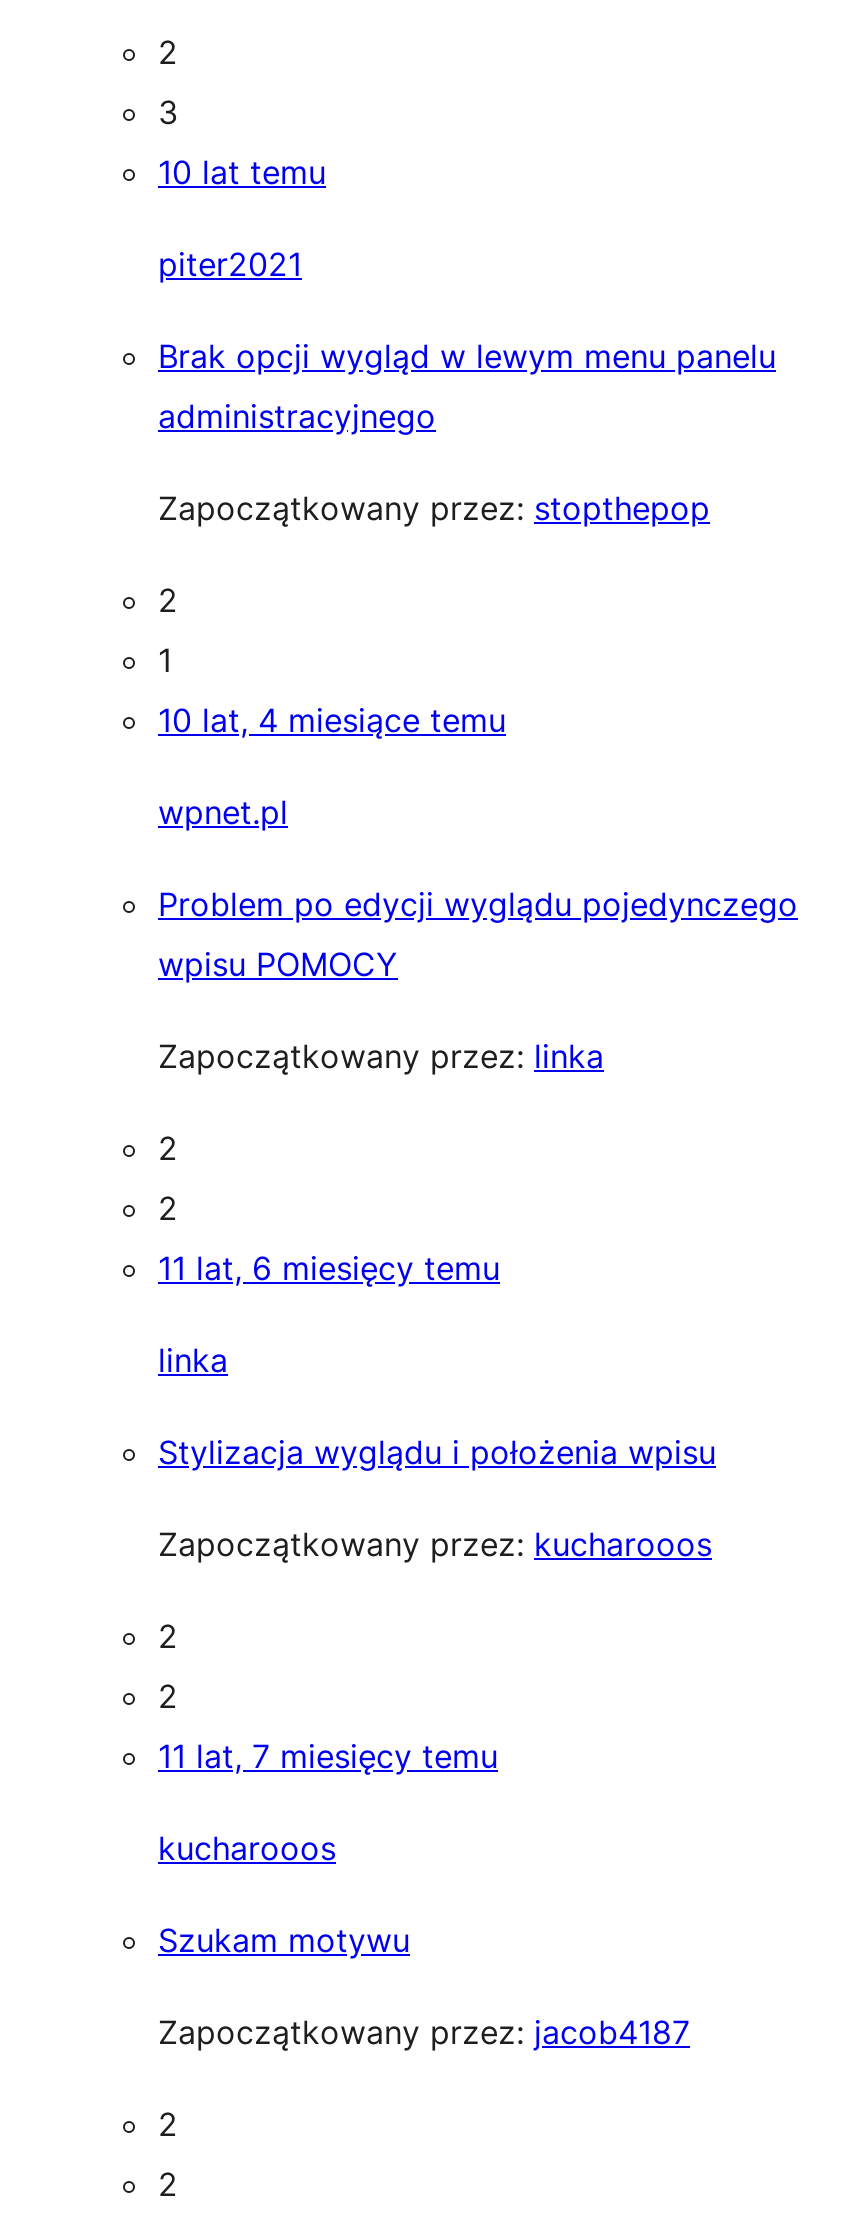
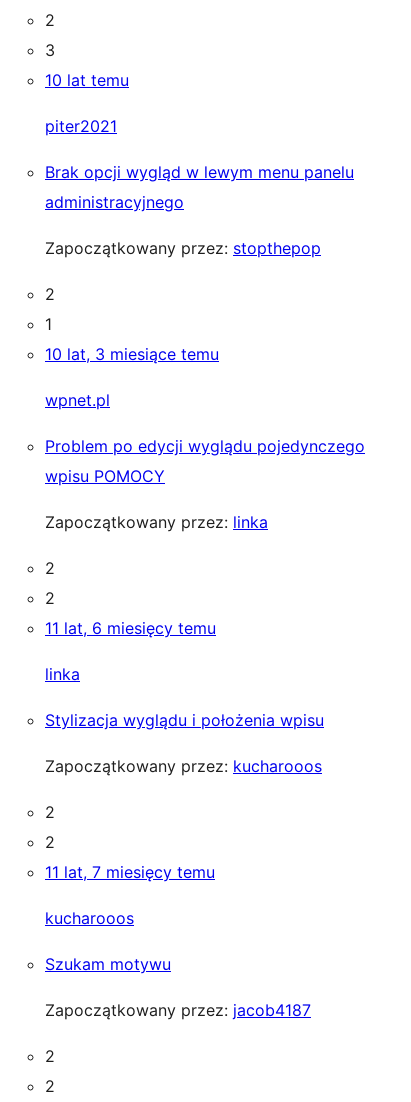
- 10 lat, 4 miesiące temu
+ 10 lat, 3 miesiące temu
